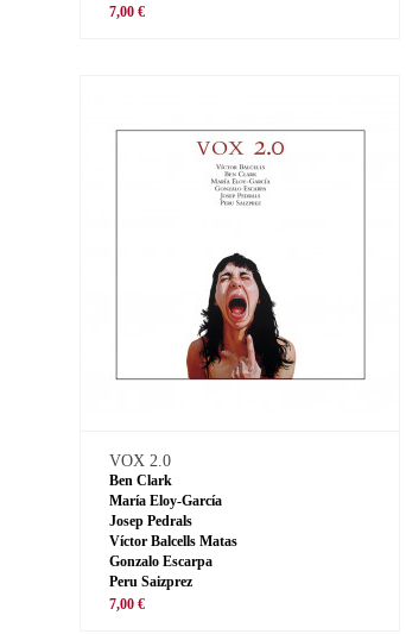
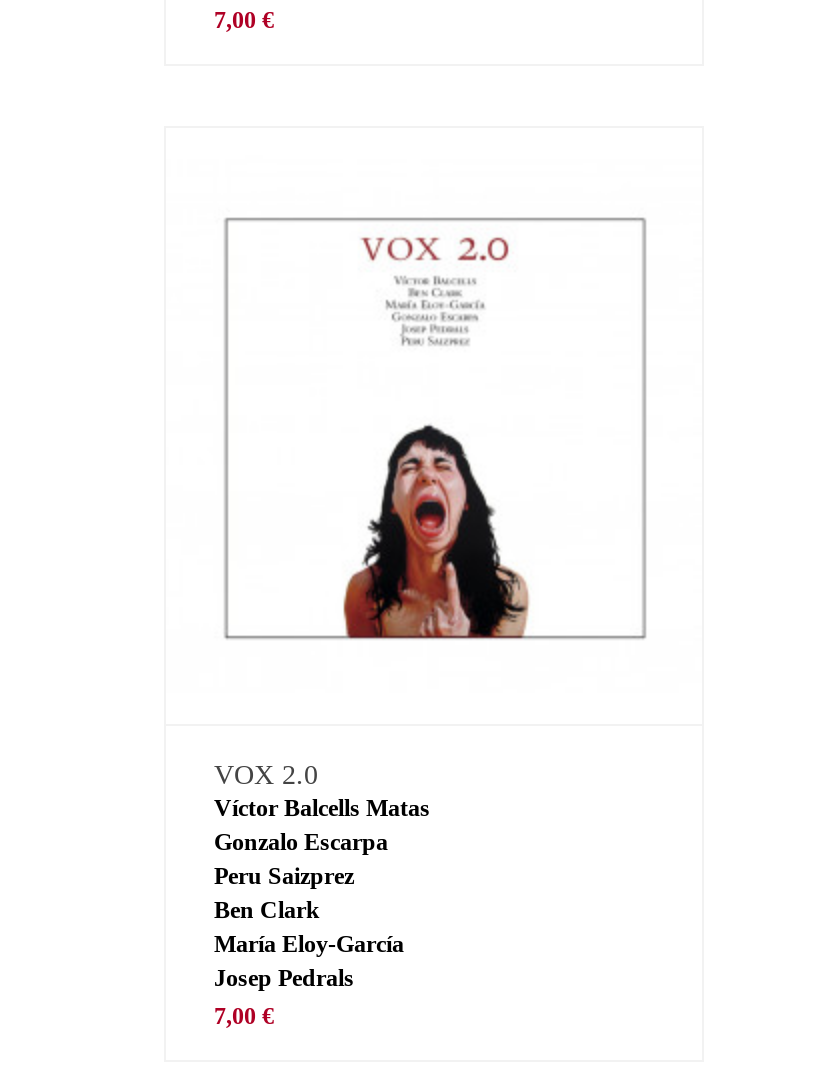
moved down: Ben Clark | María Eloy-García | Josep Pedrals

moved up: Víctor Balcells Matas | Gonzalo Escarpa | Peru Saizprez
